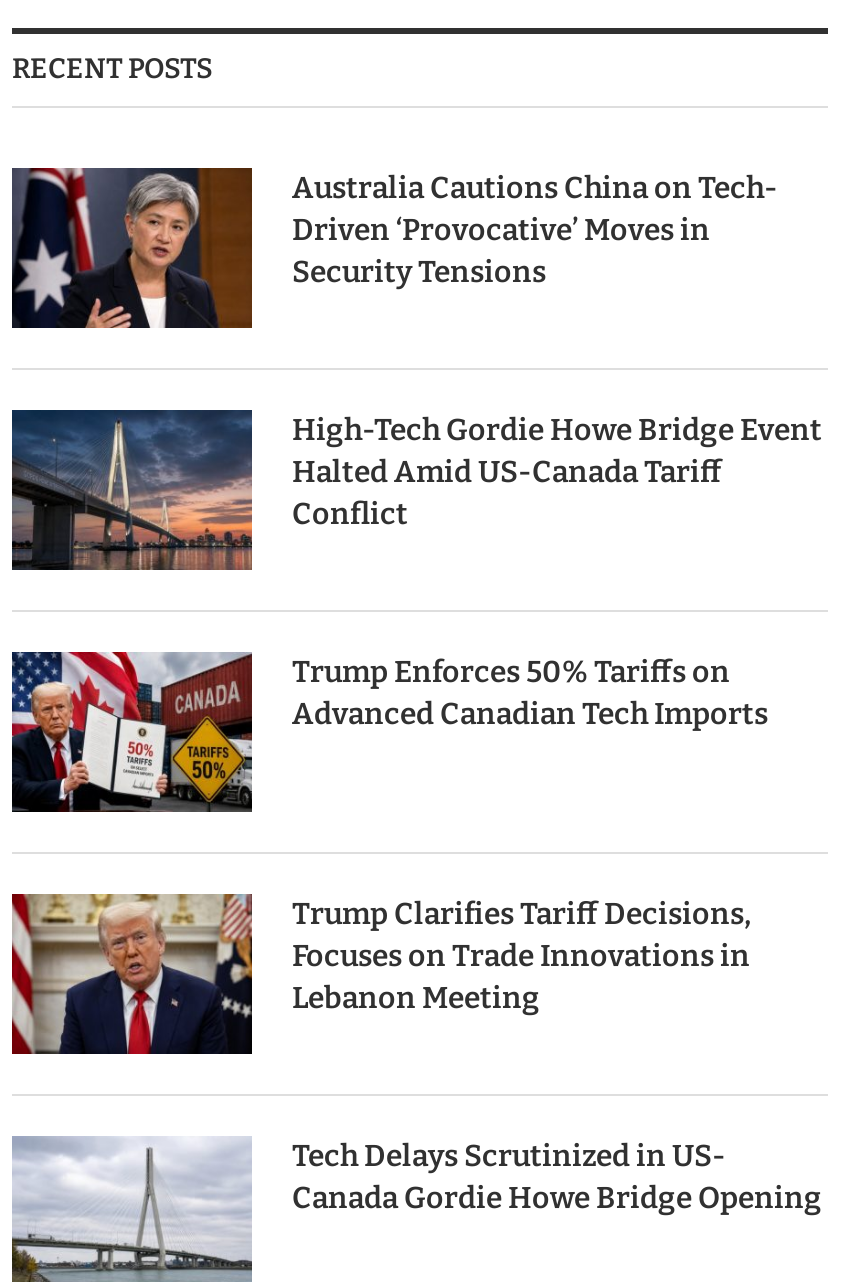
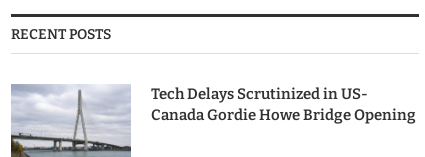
- [image]
- Australia Cautions China on Tech-
- Driven ‘Provocative’ Moves in
- Security Tensions

- [image]
- High-Tech Gordie Howe Bridge Event
- Halted Amid US-Canada Tariff
- Conflict

- [image]
- Trump Enforces 50% Tariffs on
- Advanced Canadian Tech Imports

- [image]
- Trump Clarifies Tariff Decisions,
- Focuses on Trade Innovations in
- Lebanon Meeting
